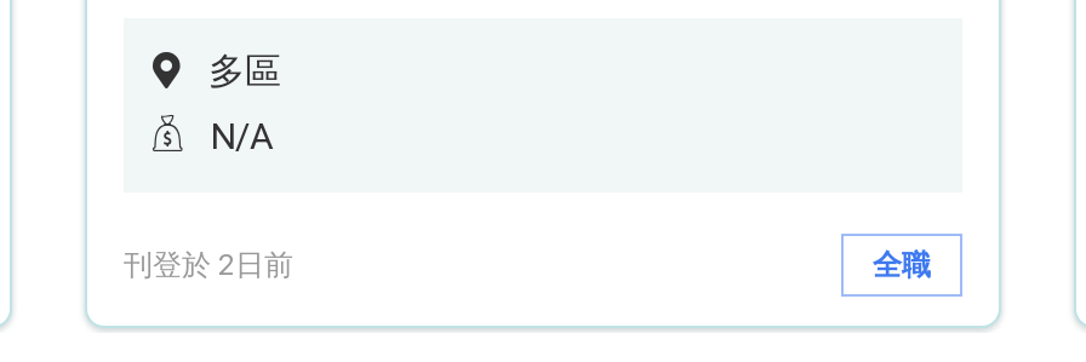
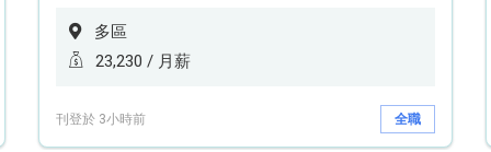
- N/A
+ 23,230 / 月薪

- 刊登於 2日前
+ 刊登於 3小時前
